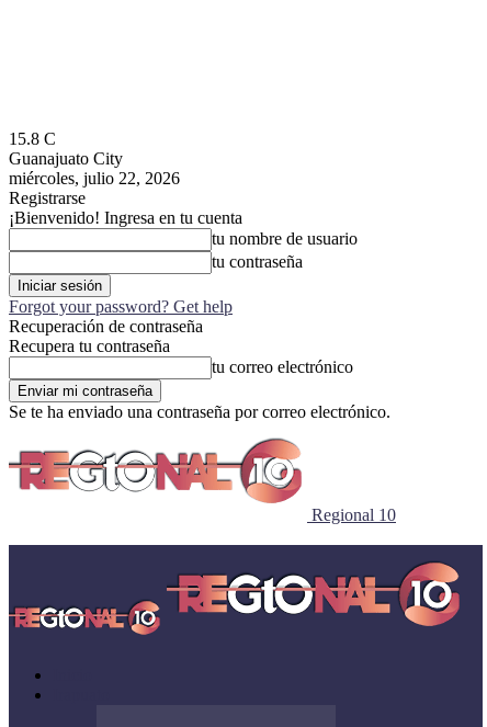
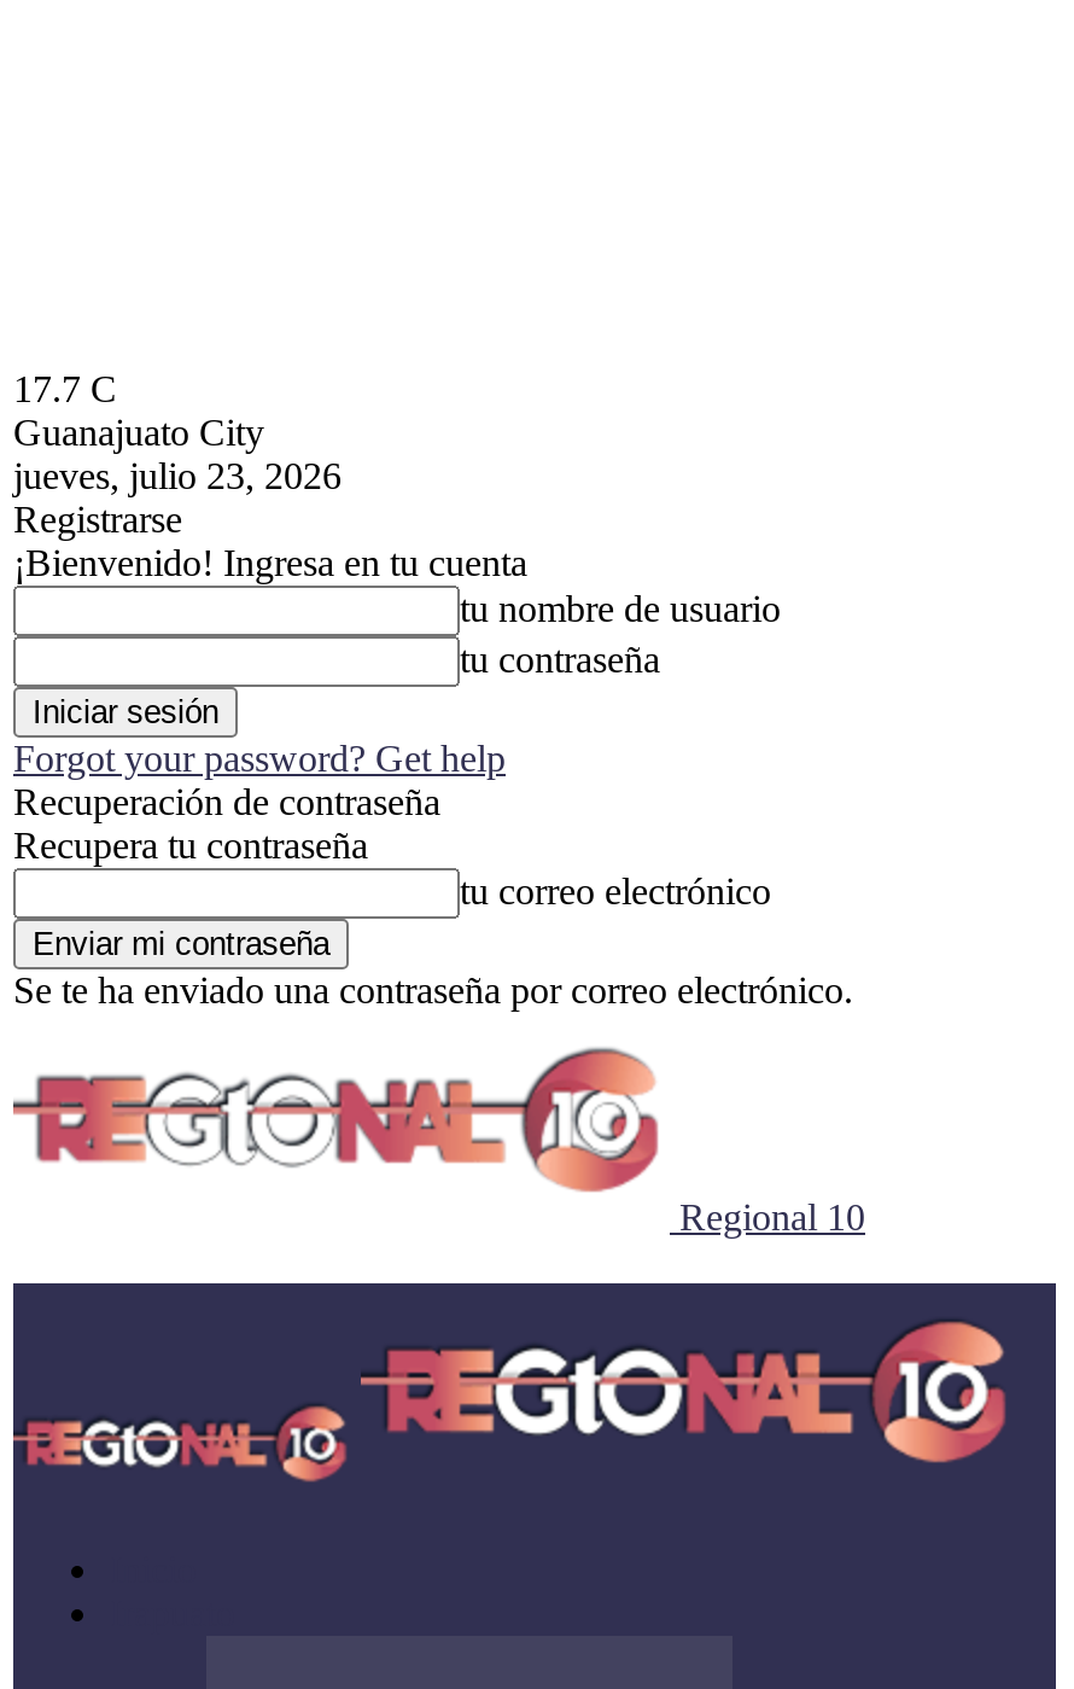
- 15.8 C
+ 17.7 C

- miércoles, julio 22, 2026
+ jueves, julio 23, 2026
